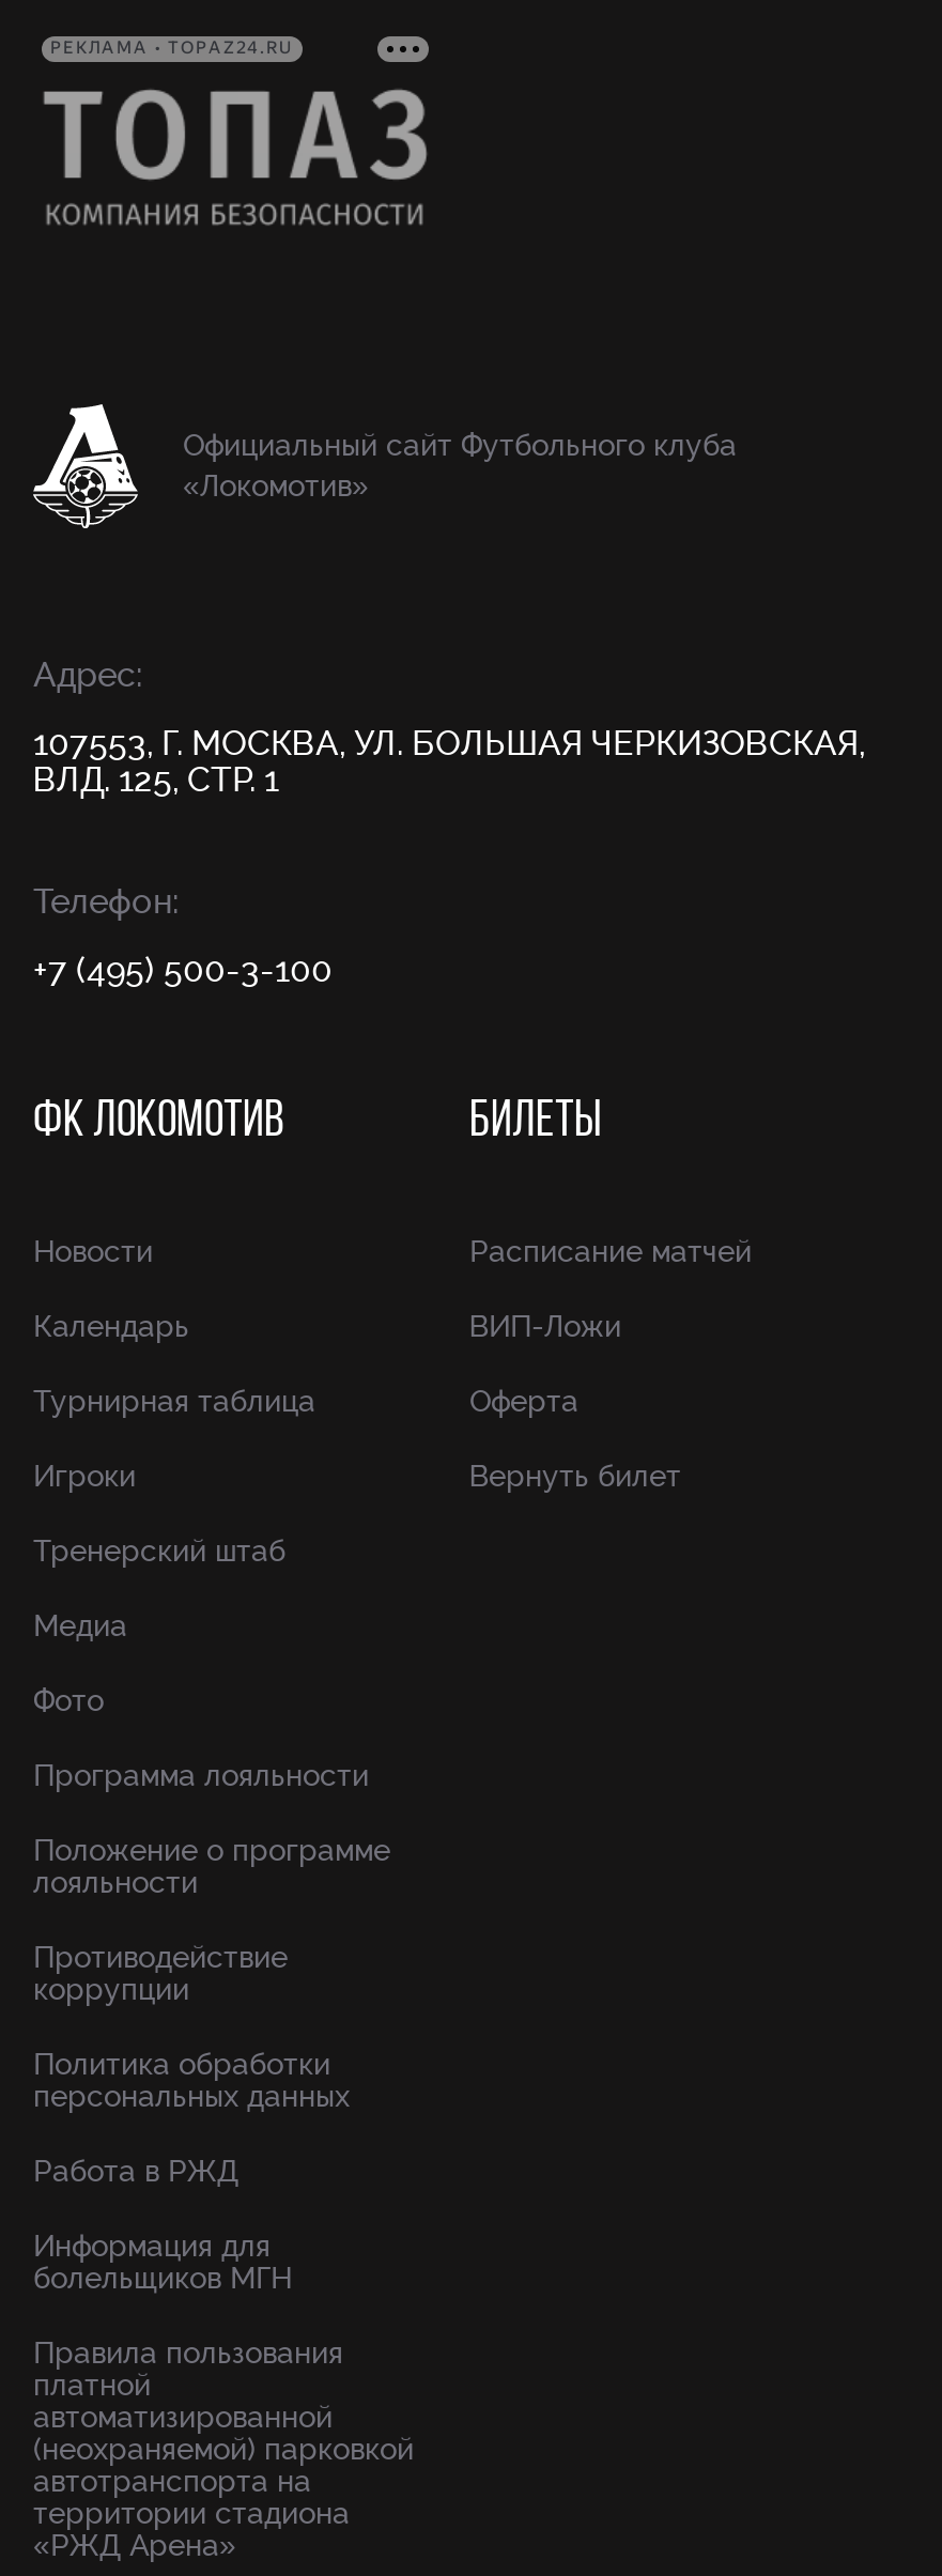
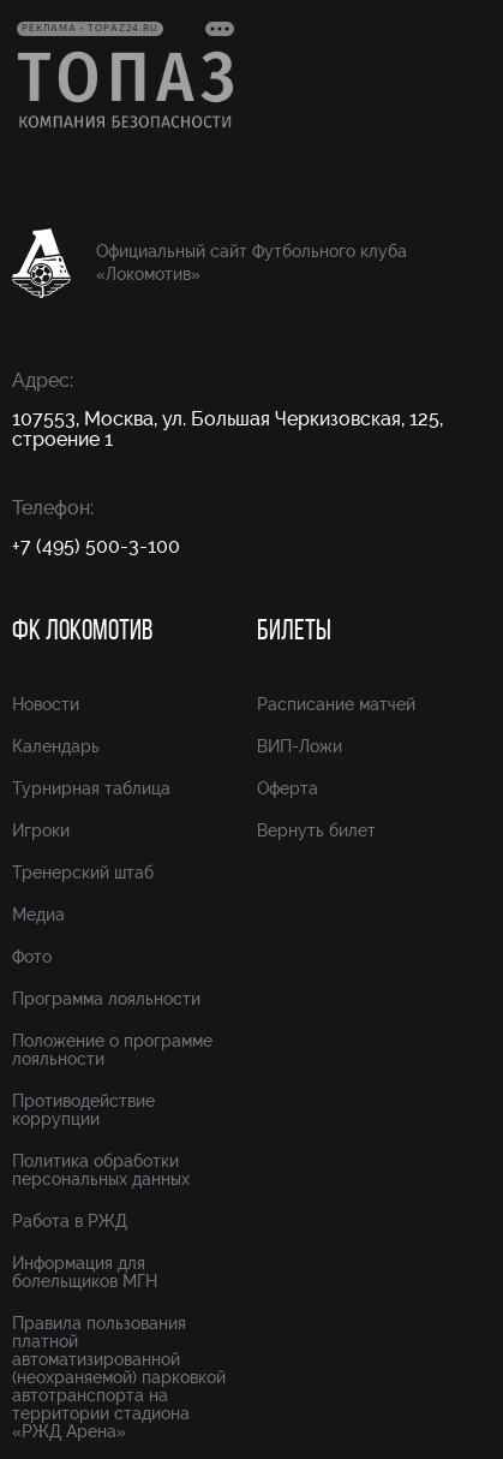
- 107553, Г. МОСКВА, УЛ. БОЛЬШАЯ ЧЕРКИЗОВСКАЯ,
- ВЛД. 125, СТР. 1
+ 107553, Москва, ул. Большая Черкизовская, 125,
+ строение 1
